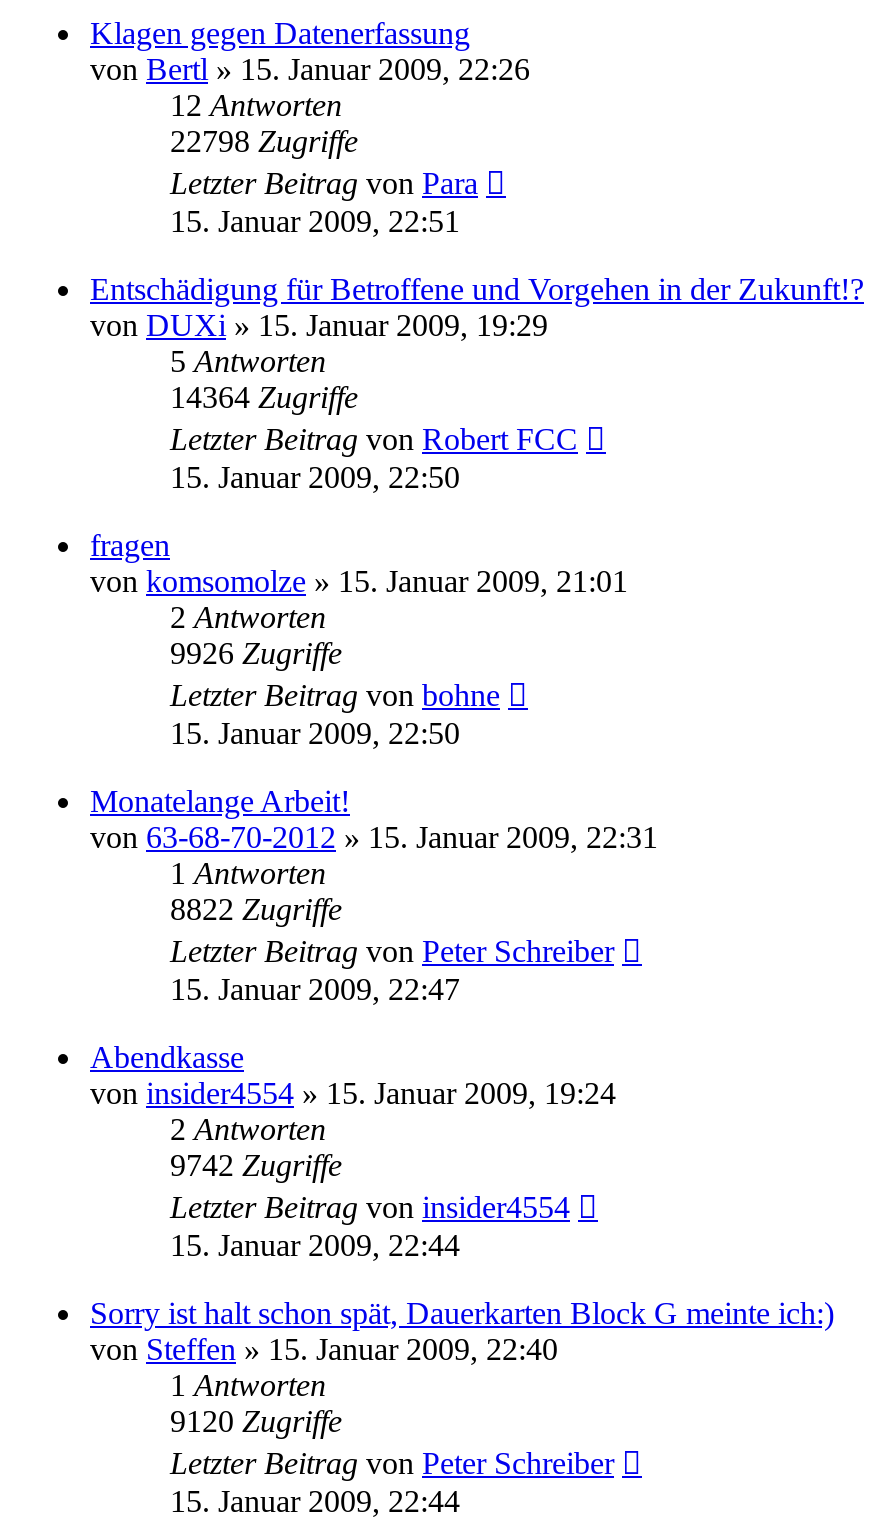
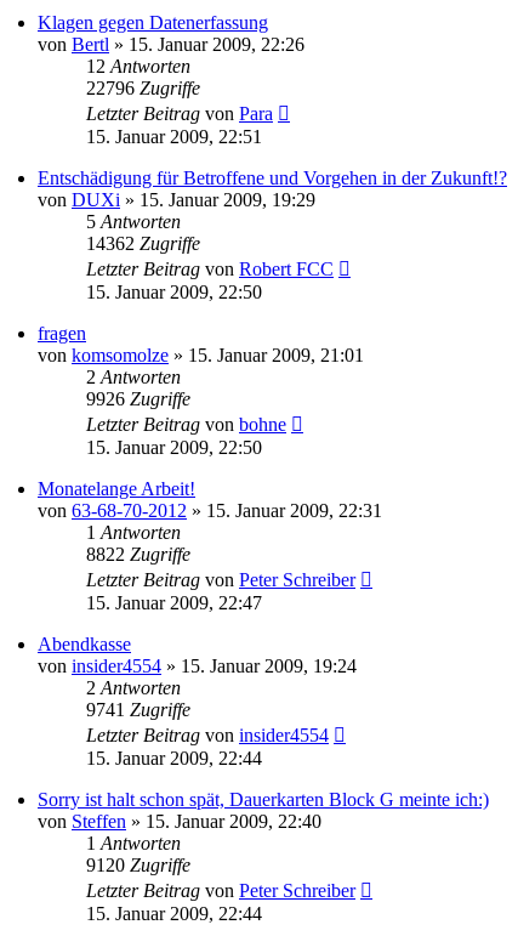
- 22798 Zugriffe
+ 22796 Zugriffe

- 14364 Zugriffe
+ 14362 Zugriffe

- 9742 Zugriffe
+ 9741 Zugriffe
